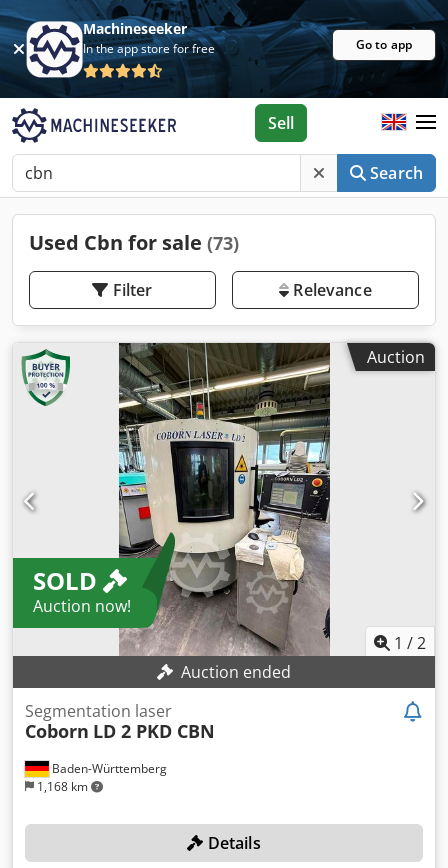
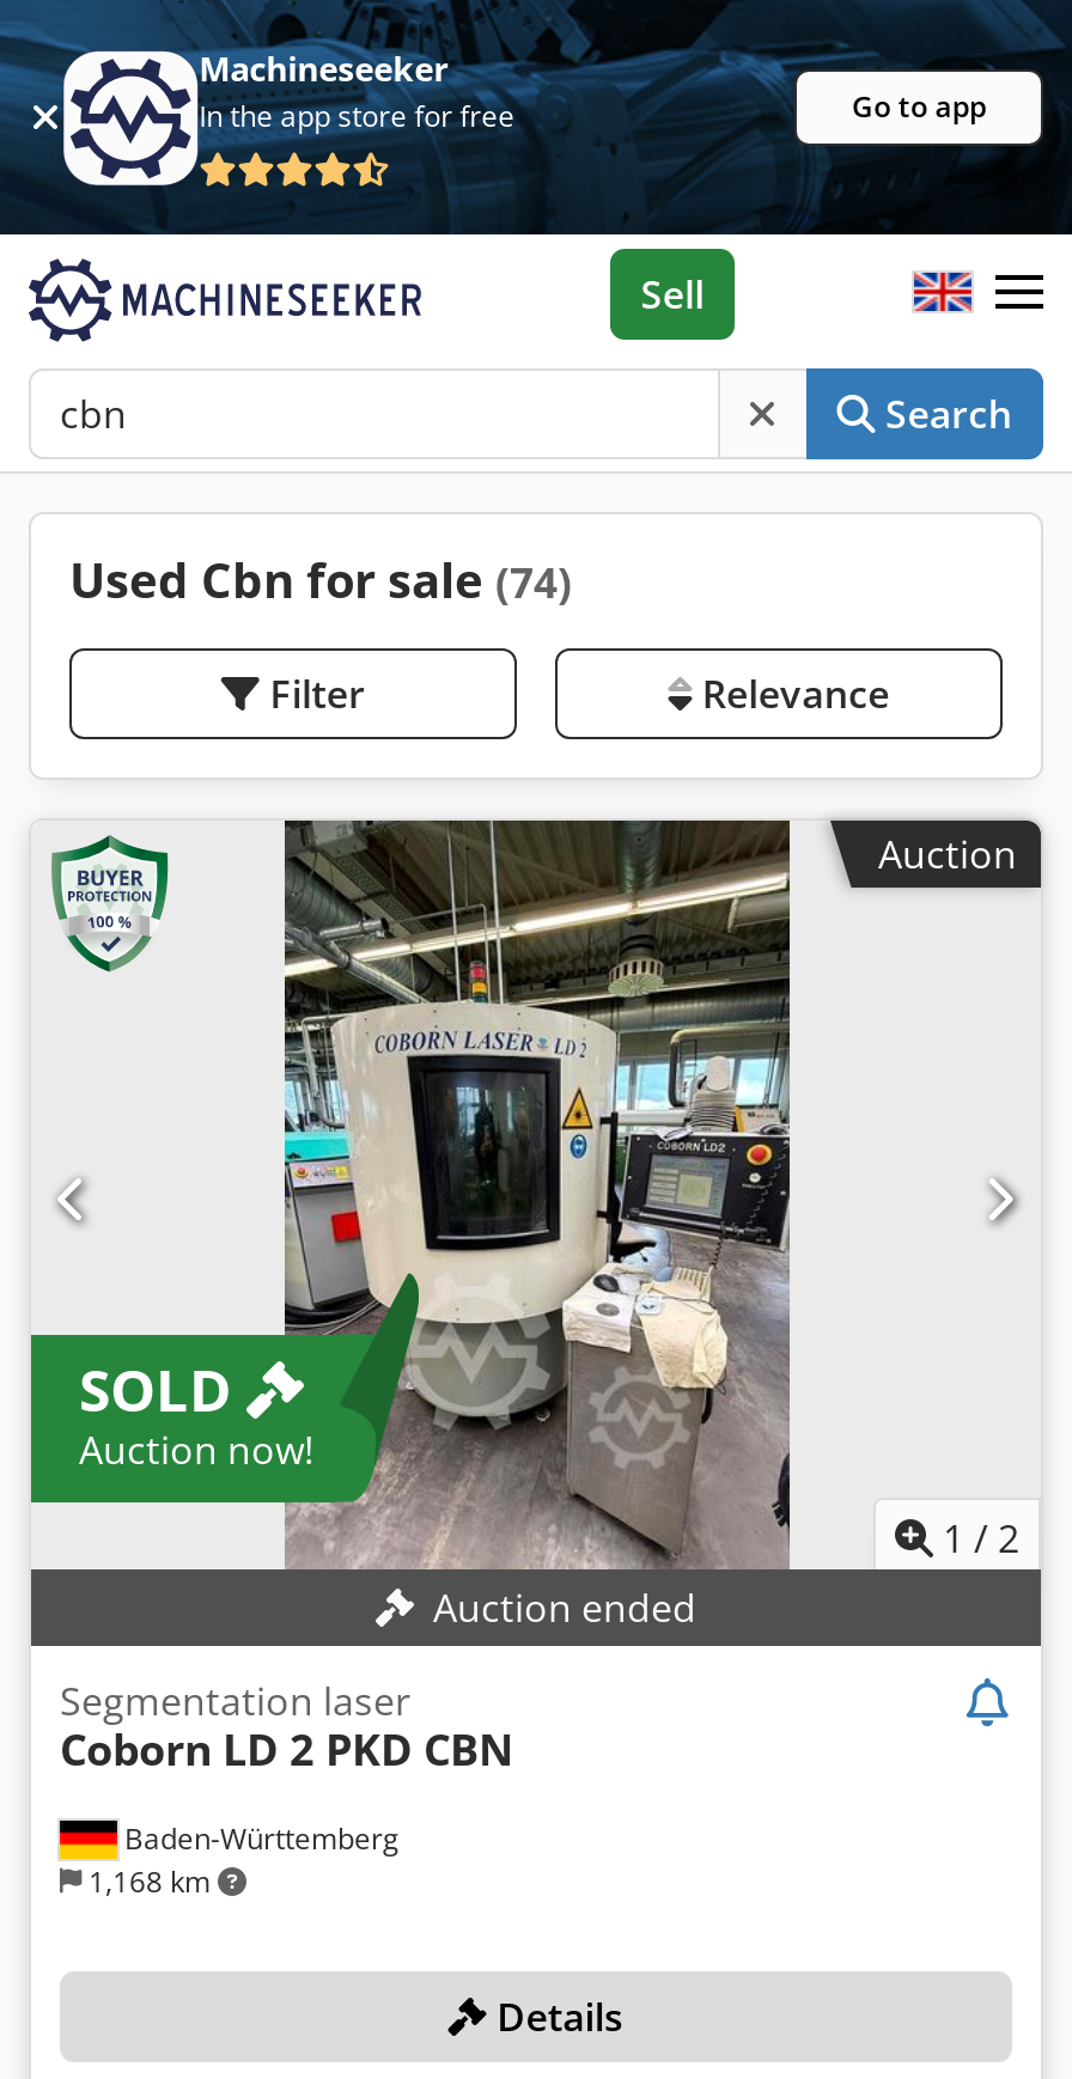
- Used Cbn for sale (73)
+ Used Cbn for sale (74)
